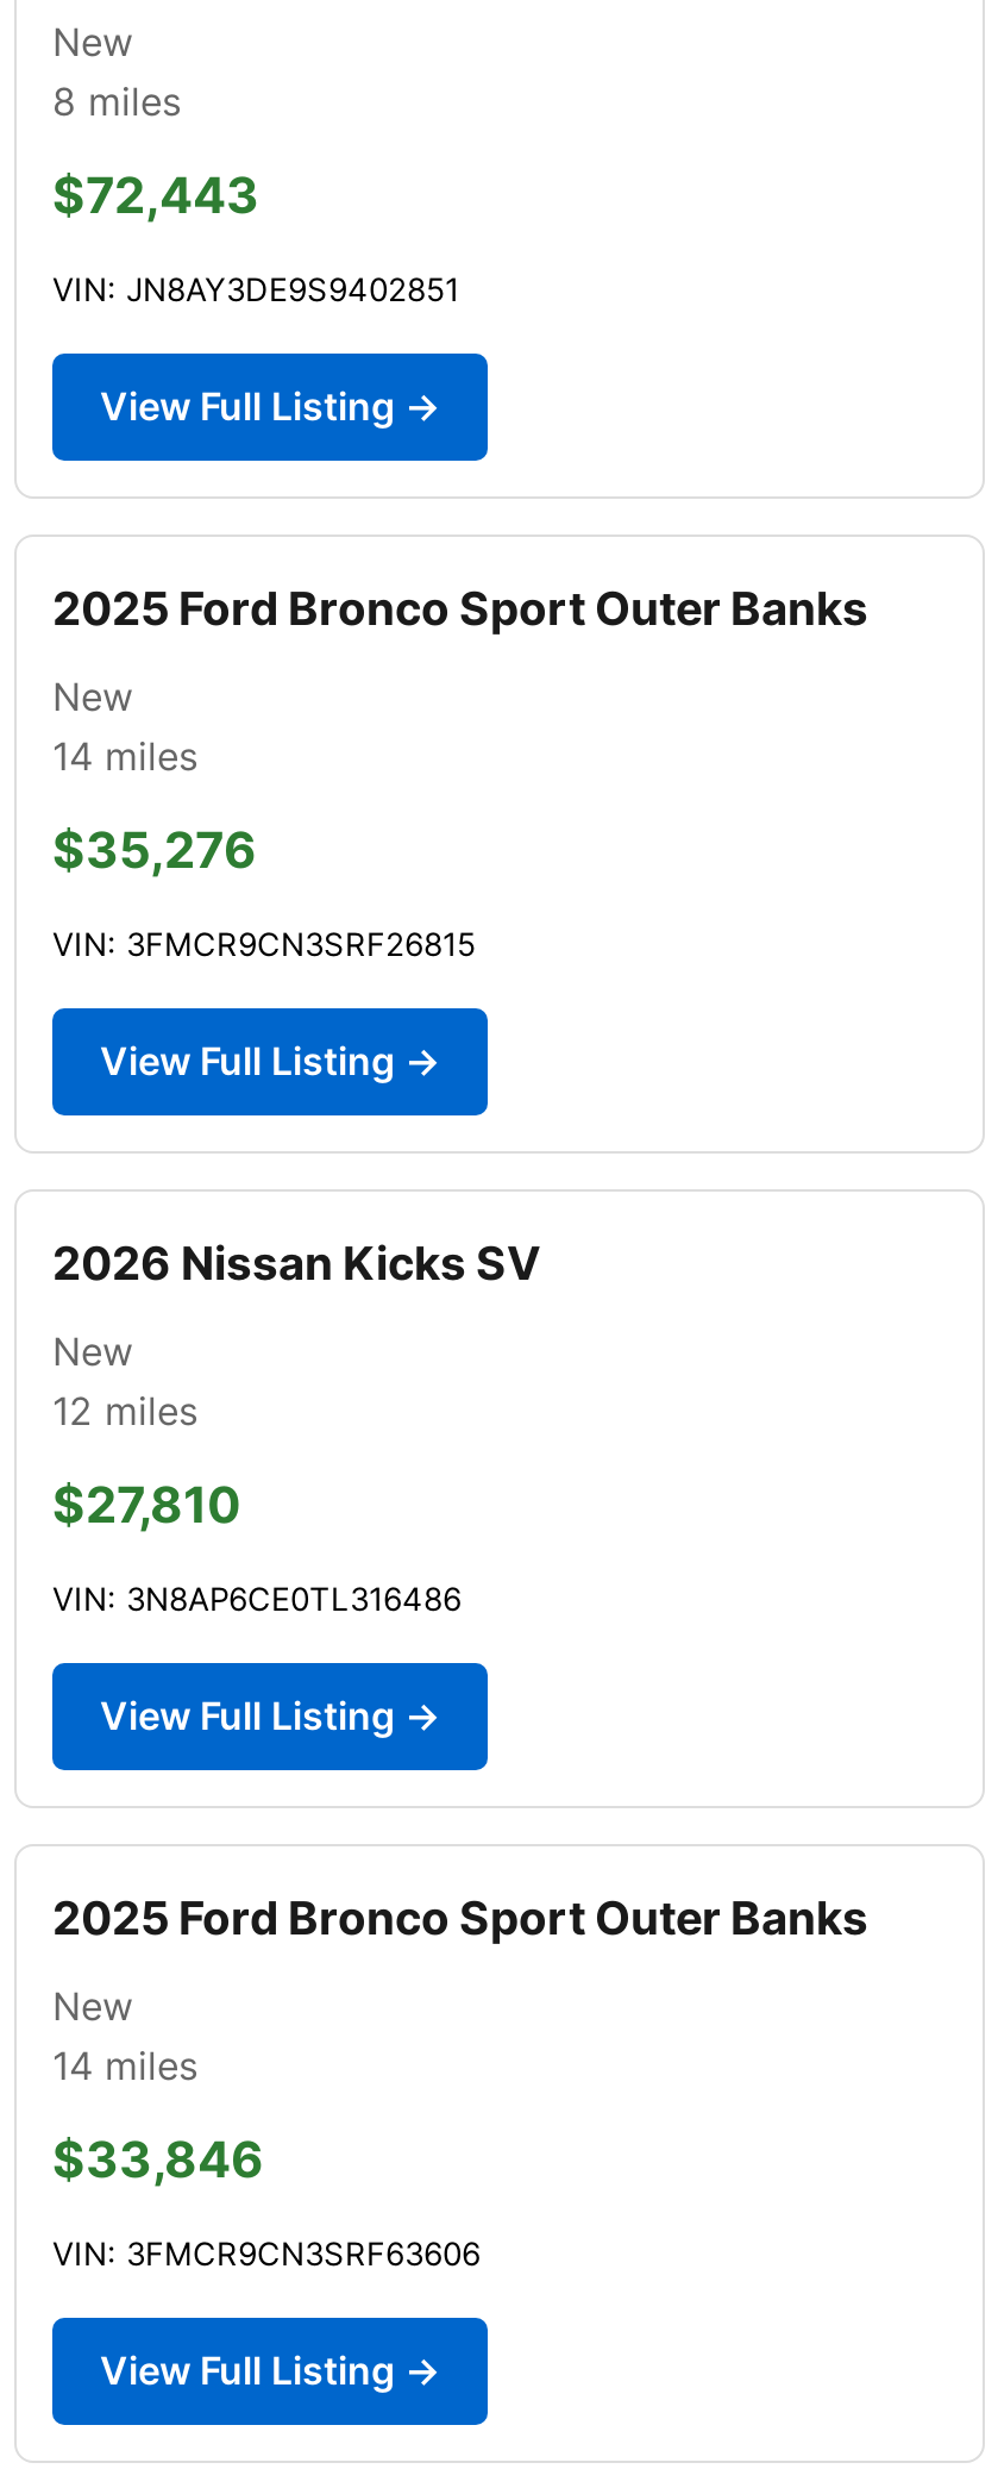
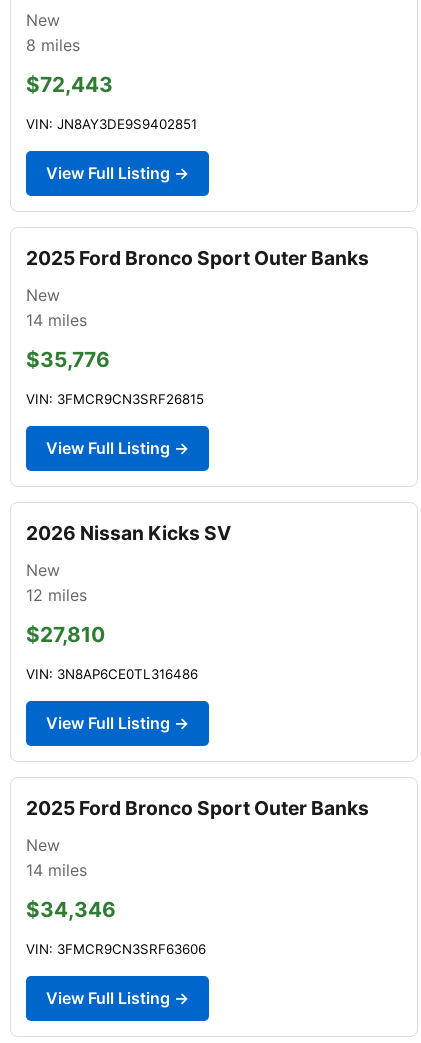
- $35,276
+ $35,776

- $33,846
+ $34,346
